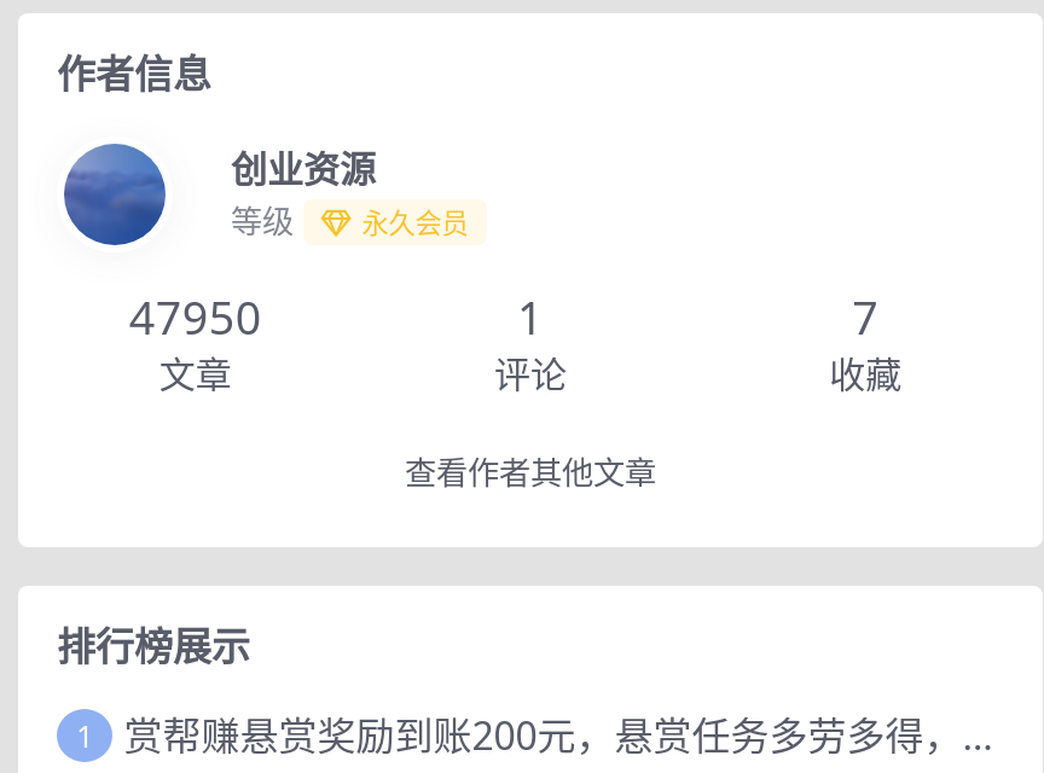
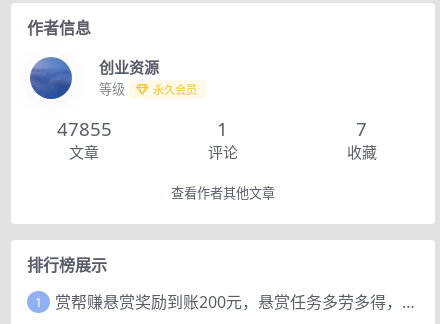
- 47950
+ 47855
